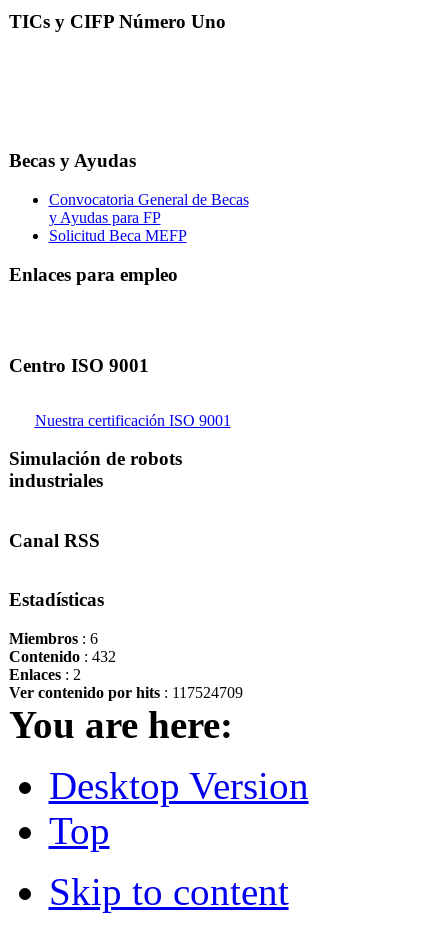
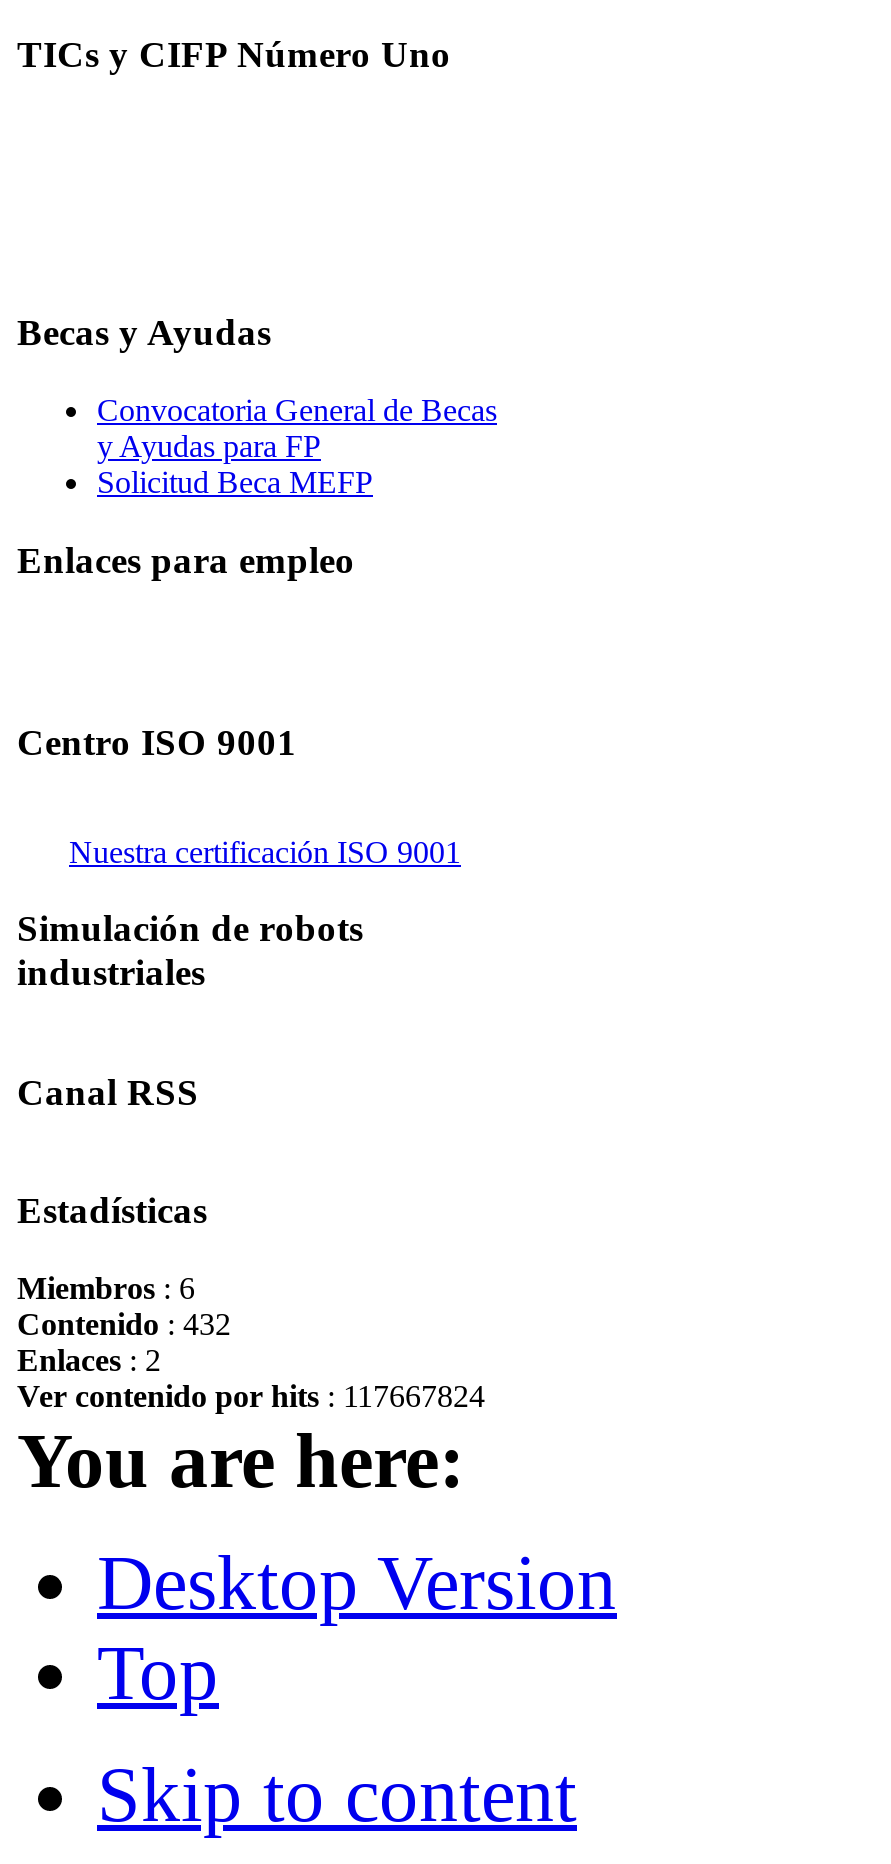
- Ver contenido por hits: 117524709
+ Ver contenido por hits: 117667824
